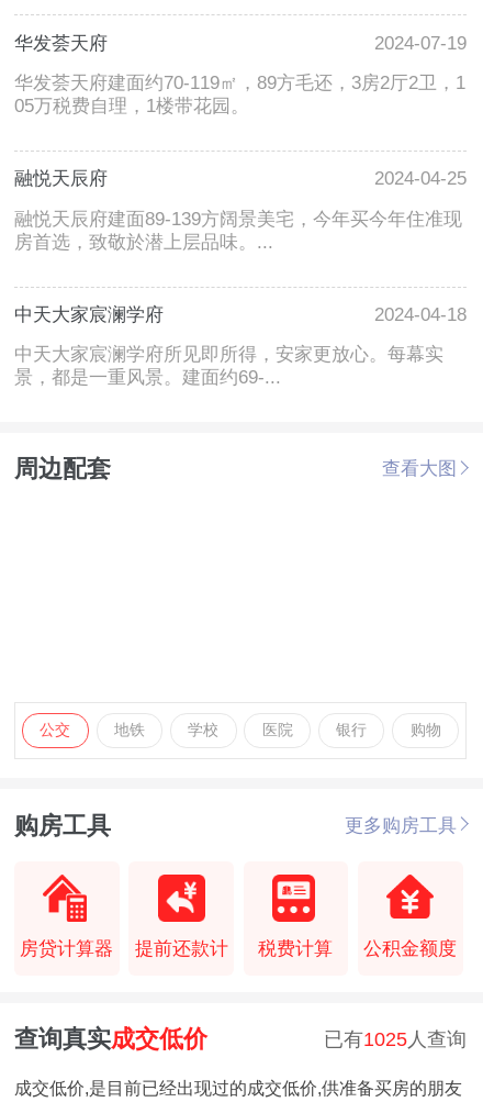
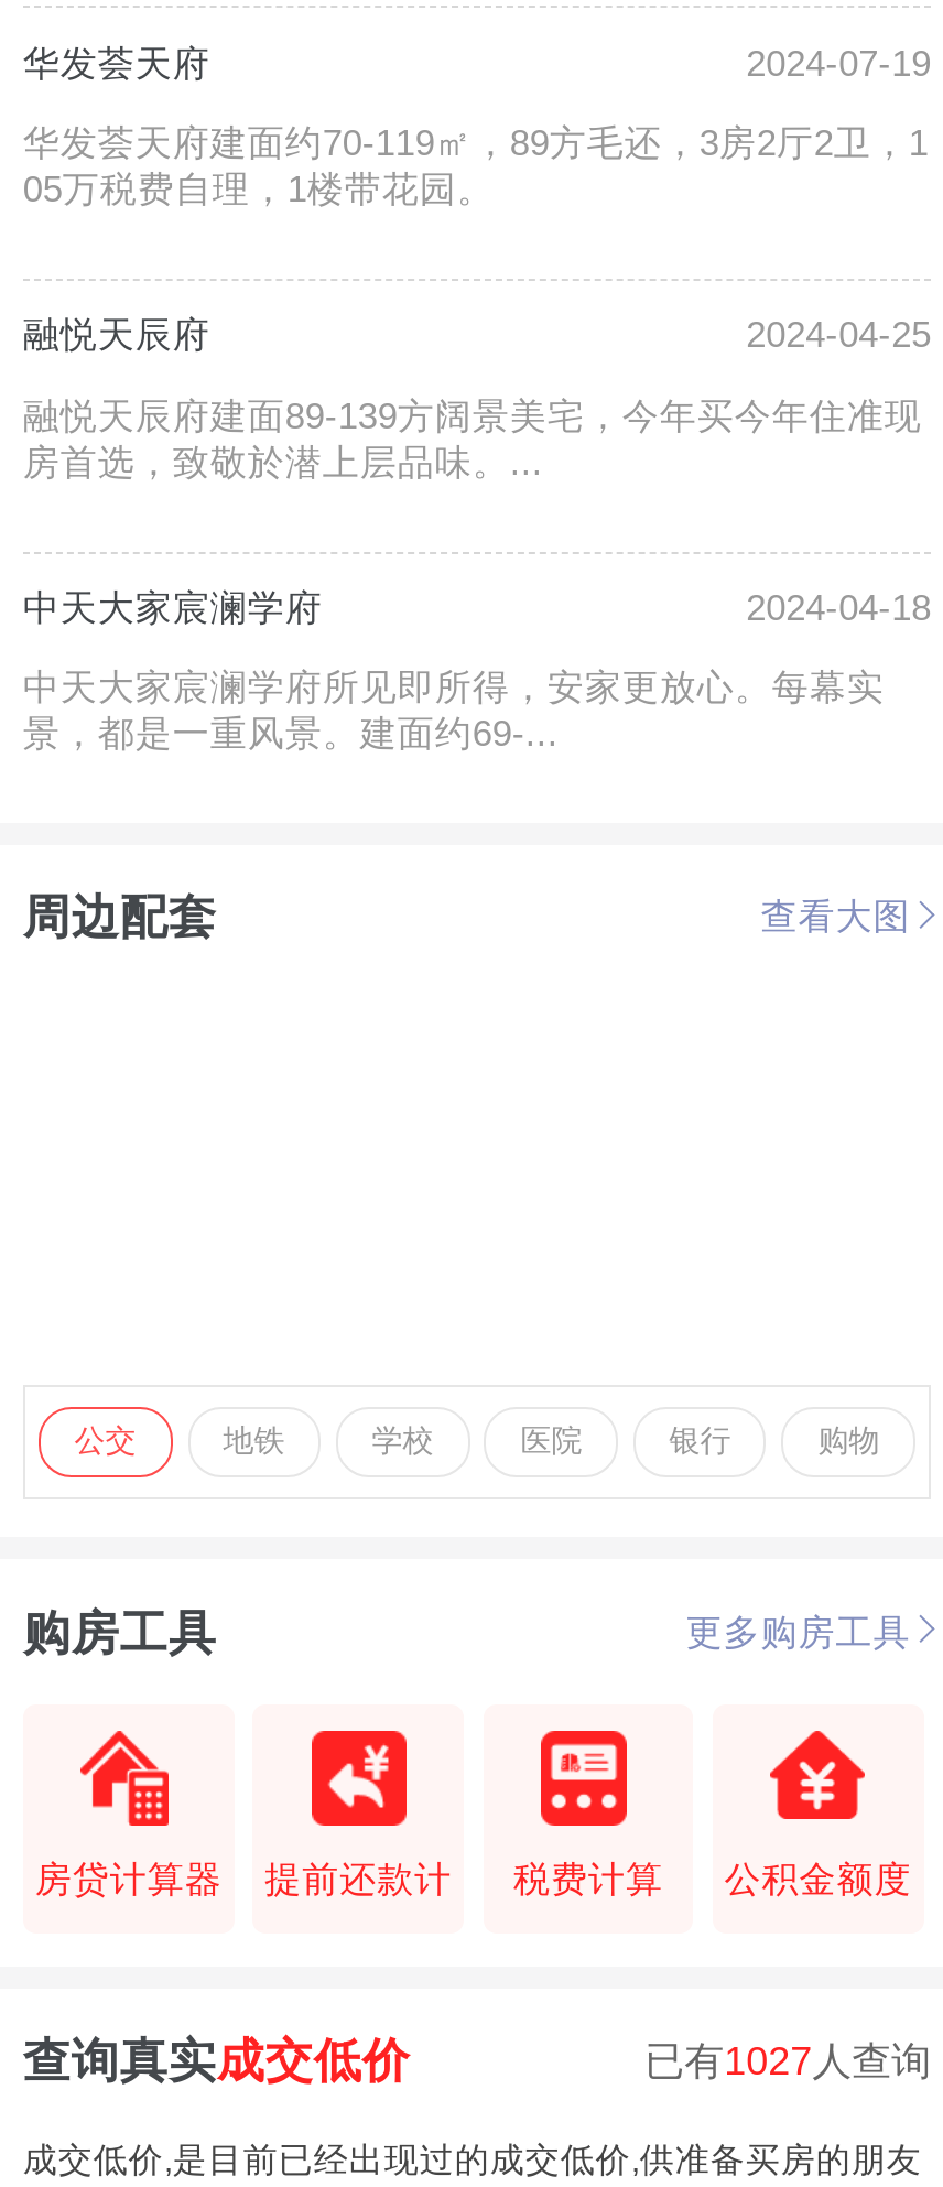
- 已有1025人查询
+ 已有1027人查询
